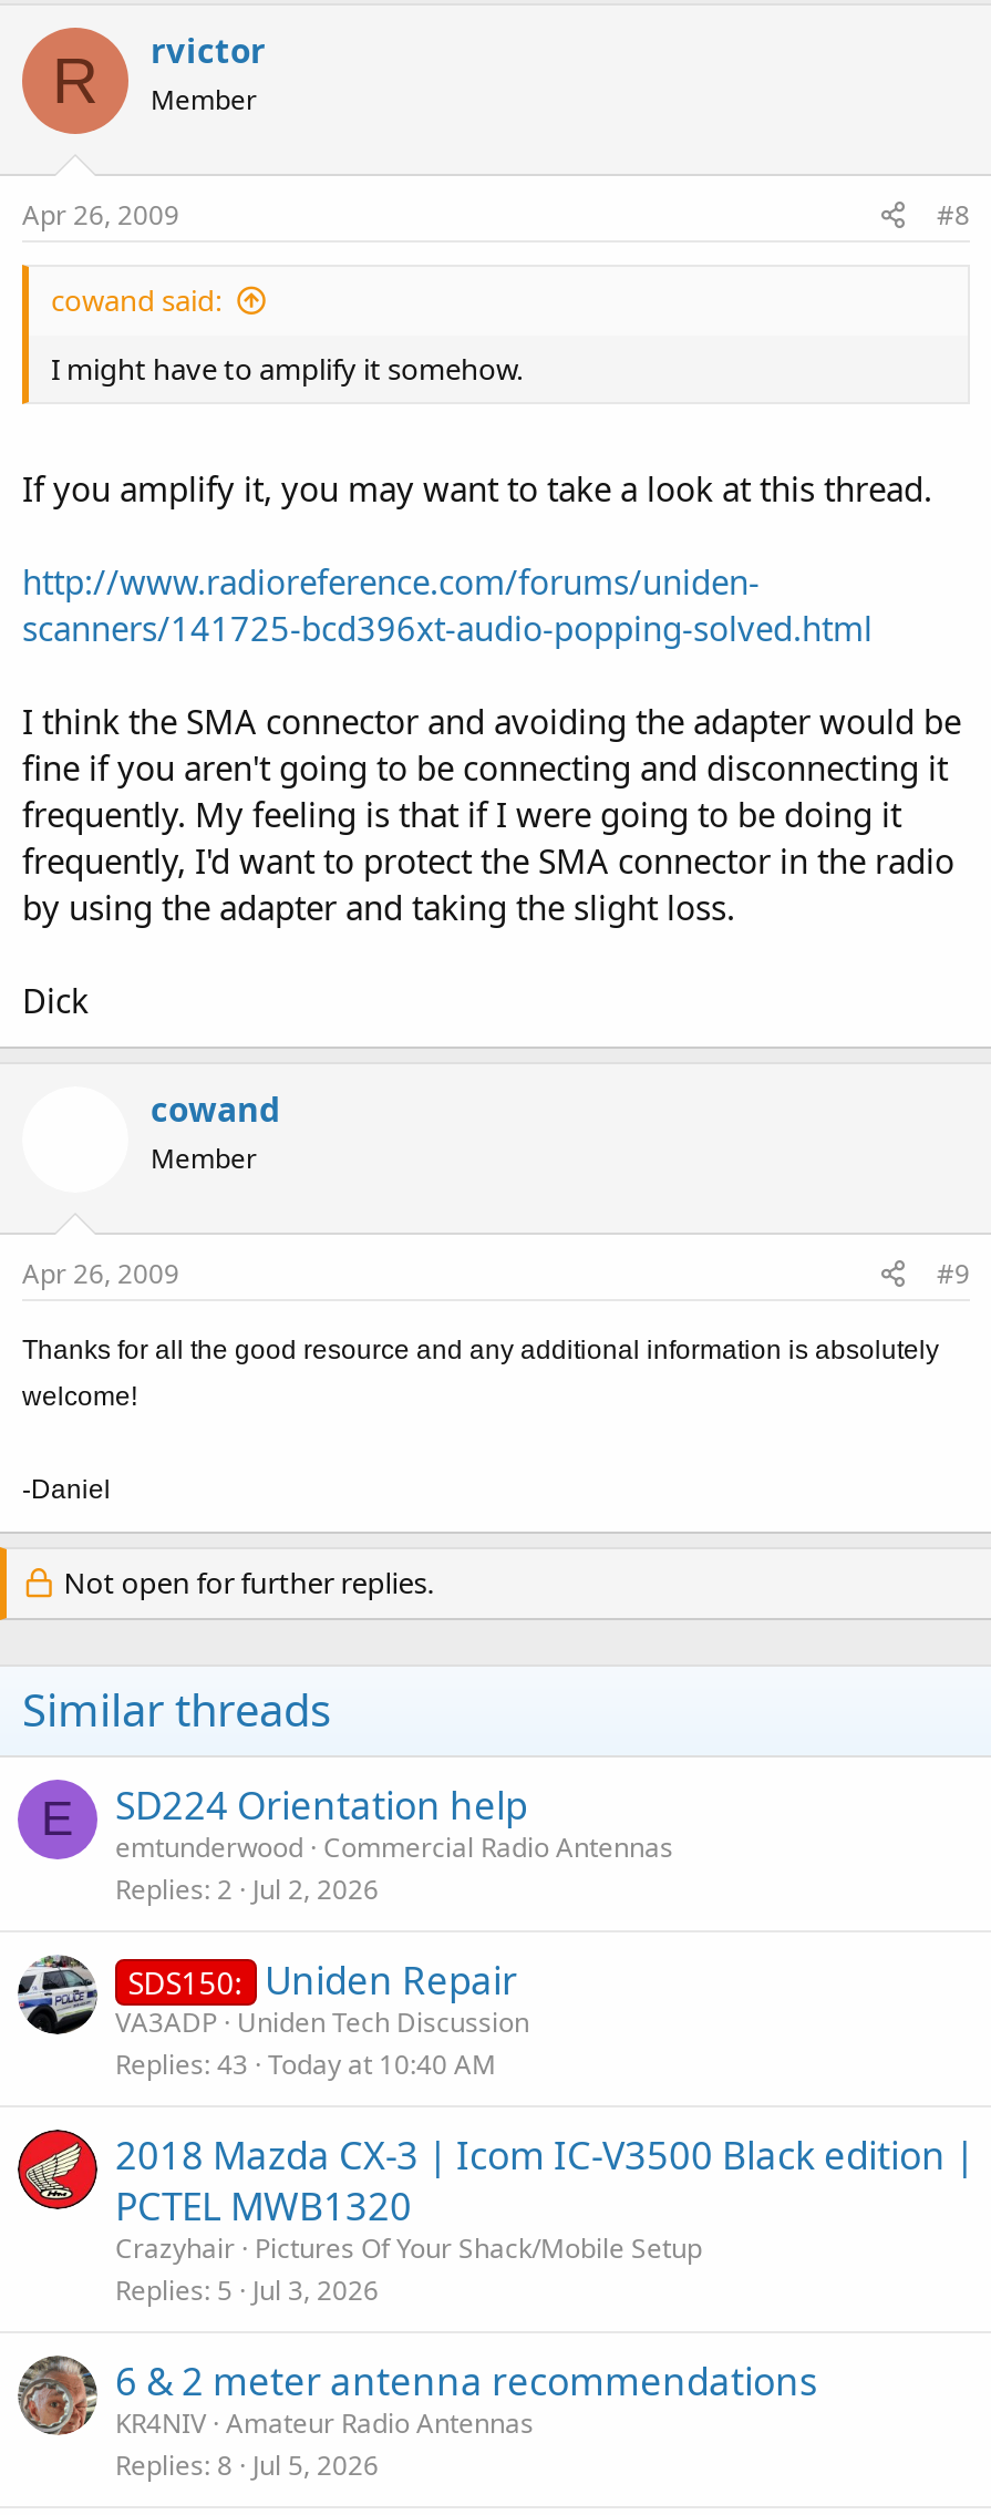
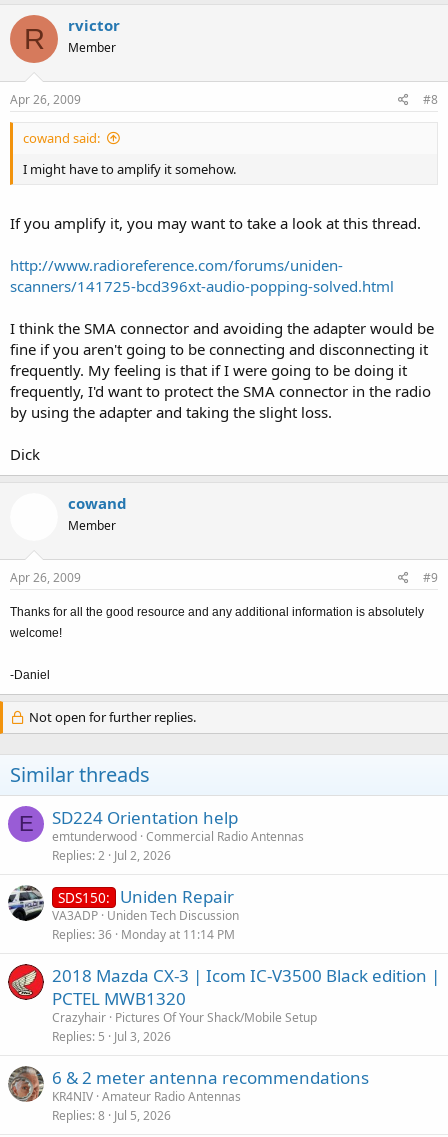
- Replies 43 Today at 10:40 AM
+ Replies 36 Monday at 11:14 PM
